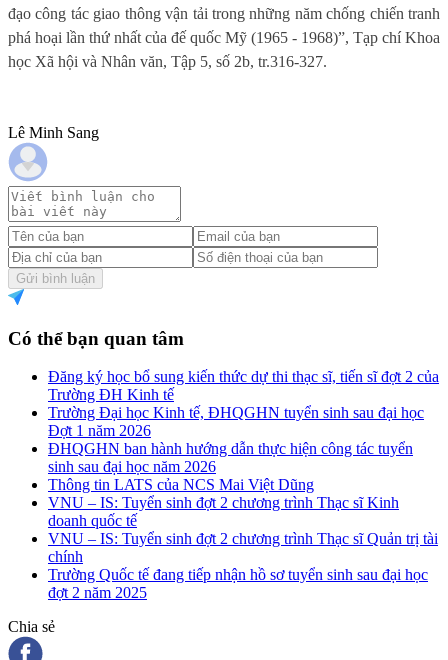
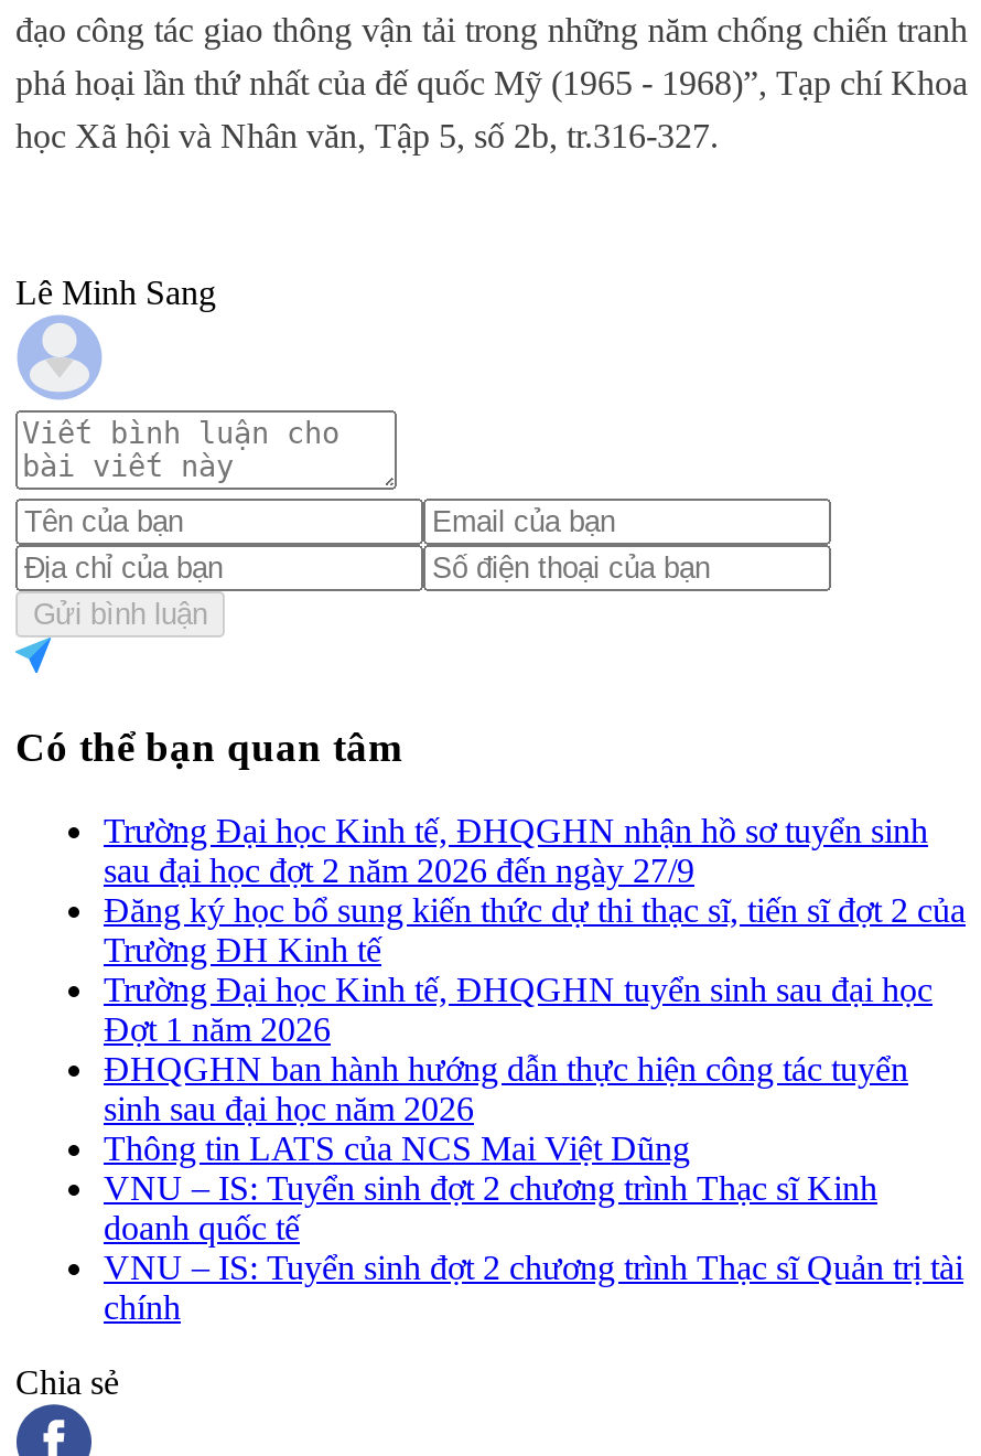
+ Trường Đại học Kinh tế, ĐHQGHN nhận hồ sơ tuyển sinh
+ sau đại học đợt 2 năm 2026 đến ngày 27/9

moved down: Đăng ký học bổ sung kiến thức dự thi thạc sĩ, tiến sĩ đợt 2 của | Trường ĐH Kinh tế | Trường Đại học Kinh tế, ĐHQGHN tuyển sinh sau đại học | ... | VNU – IS: Tuyển sinh đợt 2 chương trình Thạc sĩ Quản trị tài | chính

- Trường Quốc tế đang tiếp nhận hồ sơ tuyển sinh sau đại học
- đợt 2 năm 2025
